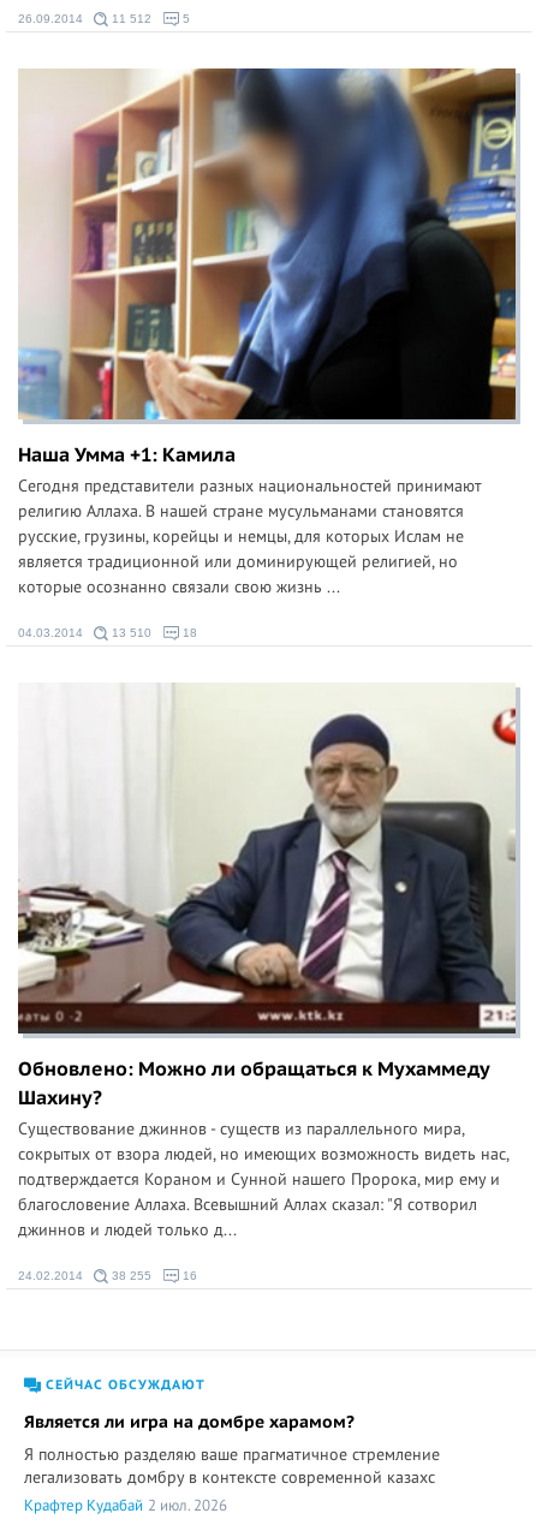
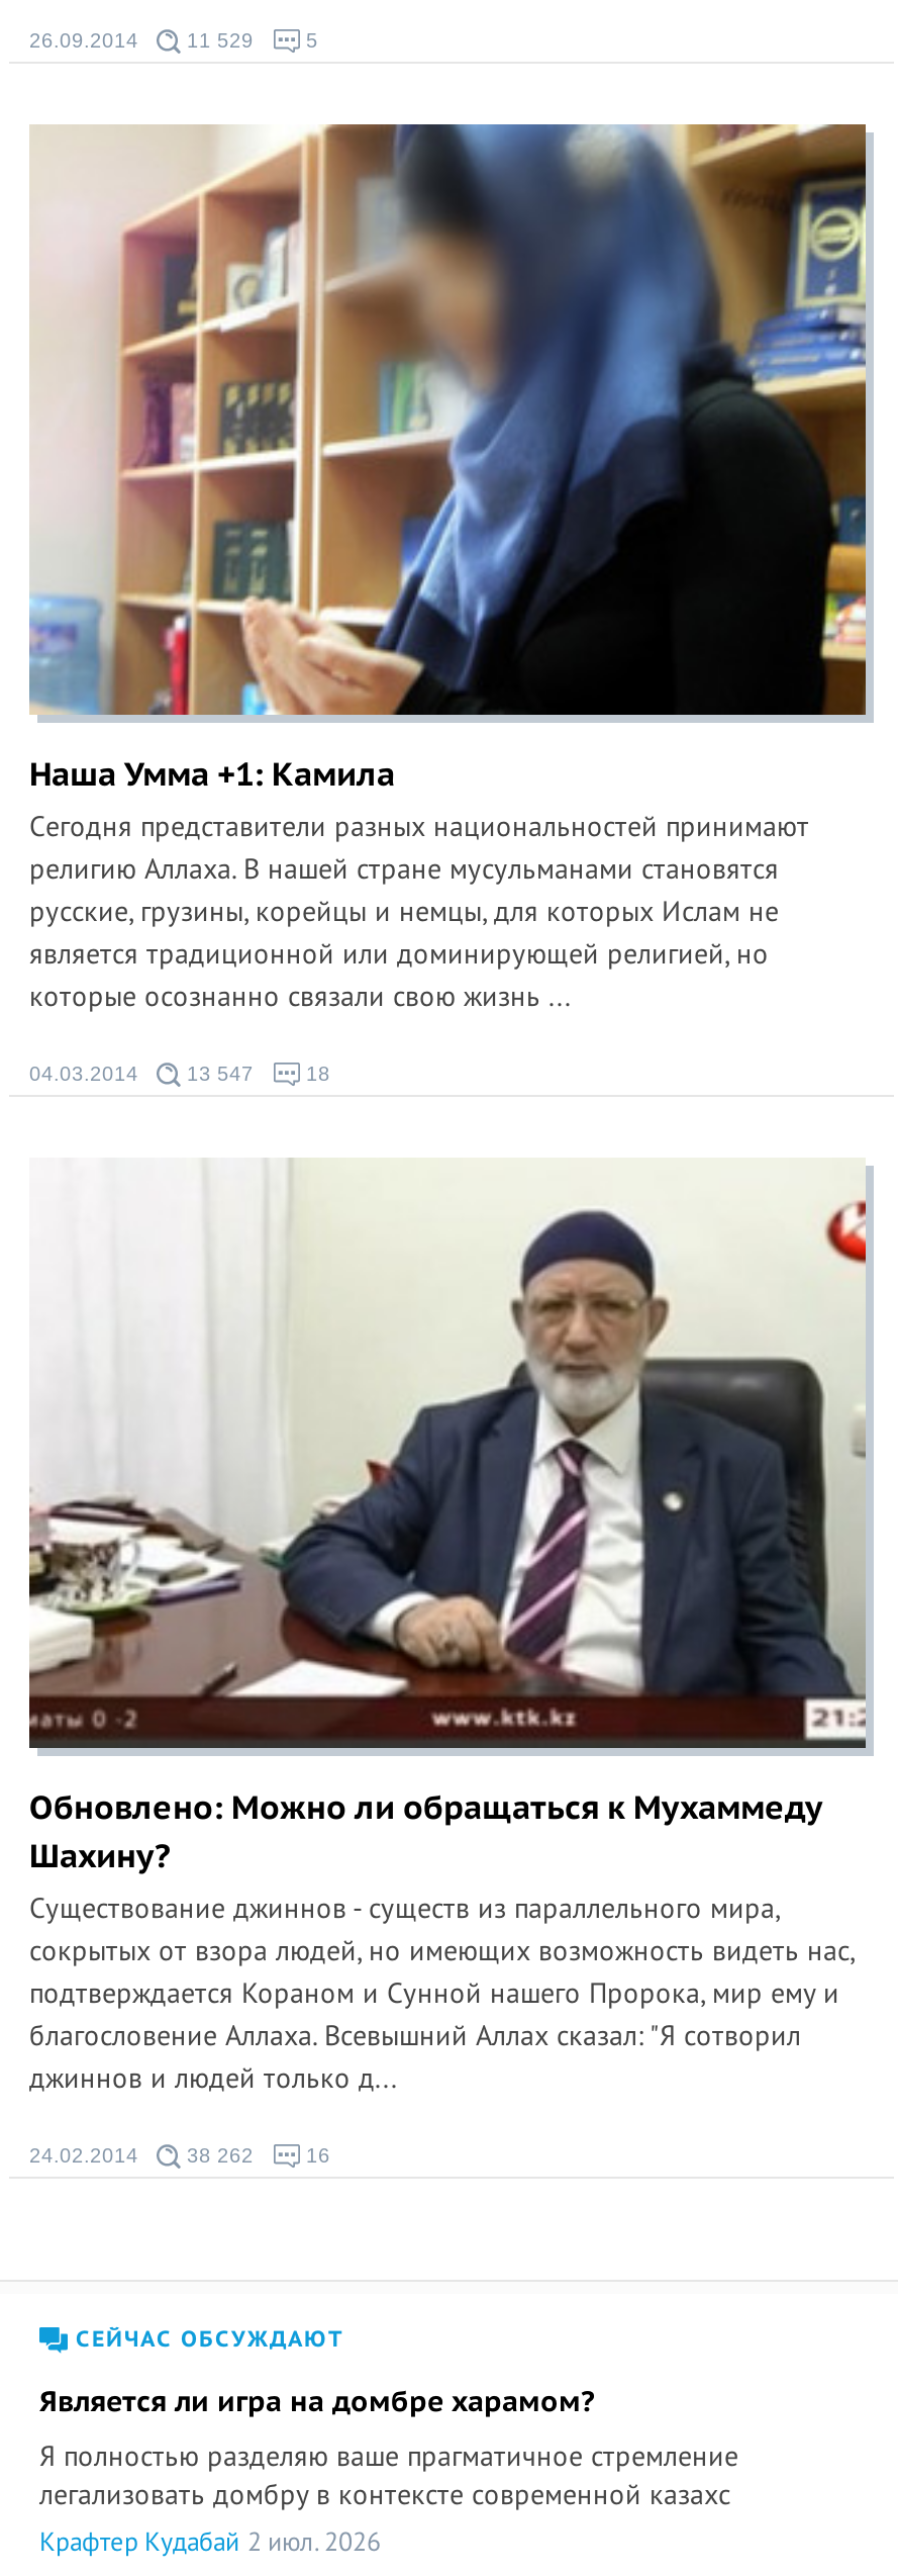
- 26.09.2014 11 512
+ 26.09.2014 11 529

- 04.03.2014 13 510
+ 04.03.2014 13 547

- 24.02.2014 38 255
+ 24.02.2014 38 262
